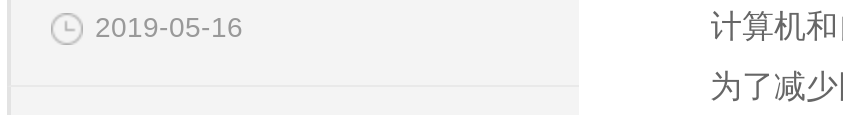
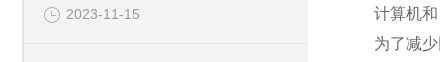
- 2019-05-16
+ 2023-11-15
